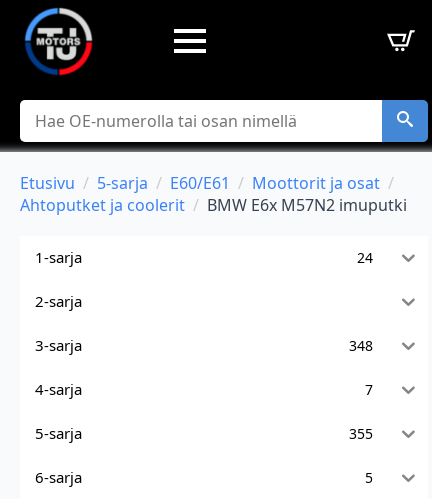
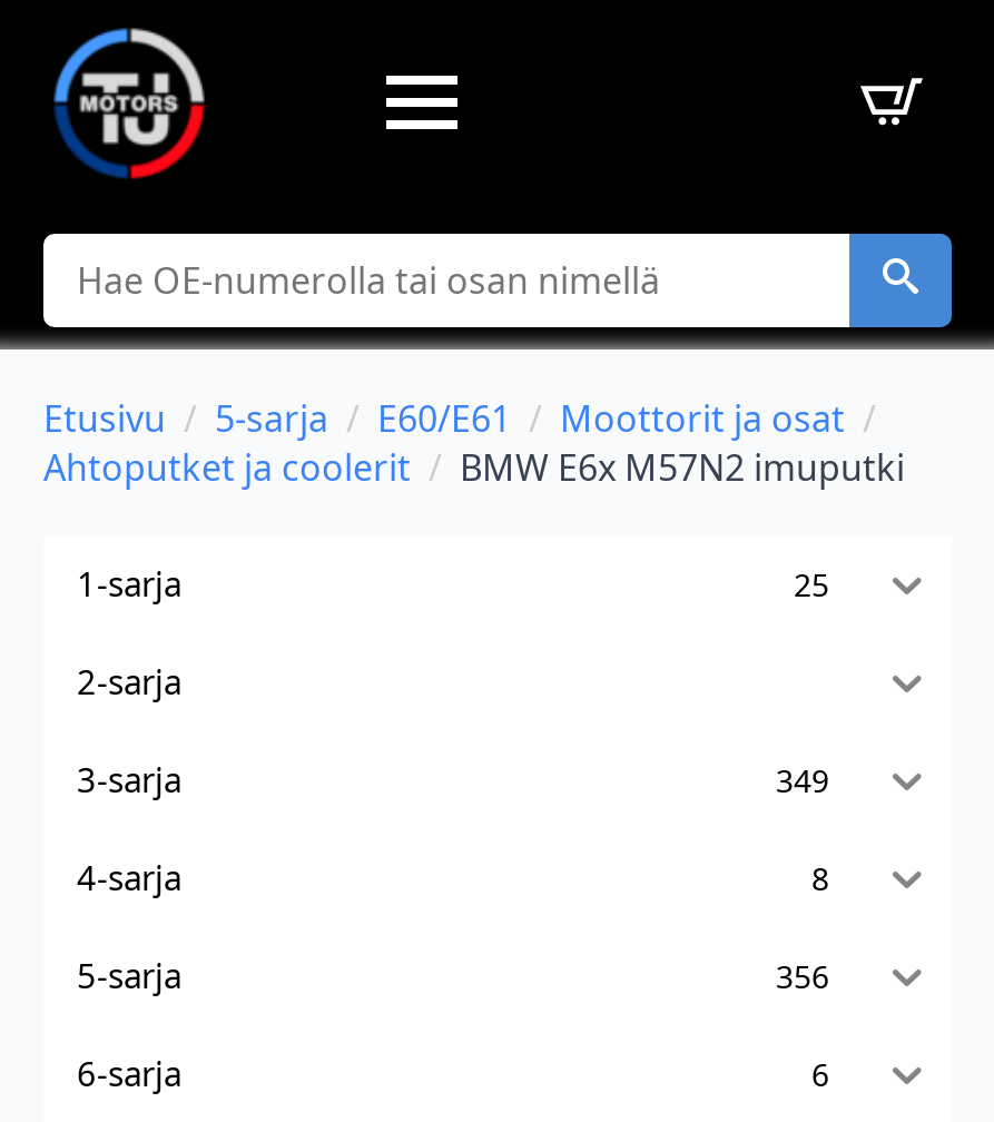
- 24
+ 25

- 348
+ 349

- 7
+ 8

- 355
+ 356

- 5
+ 6
